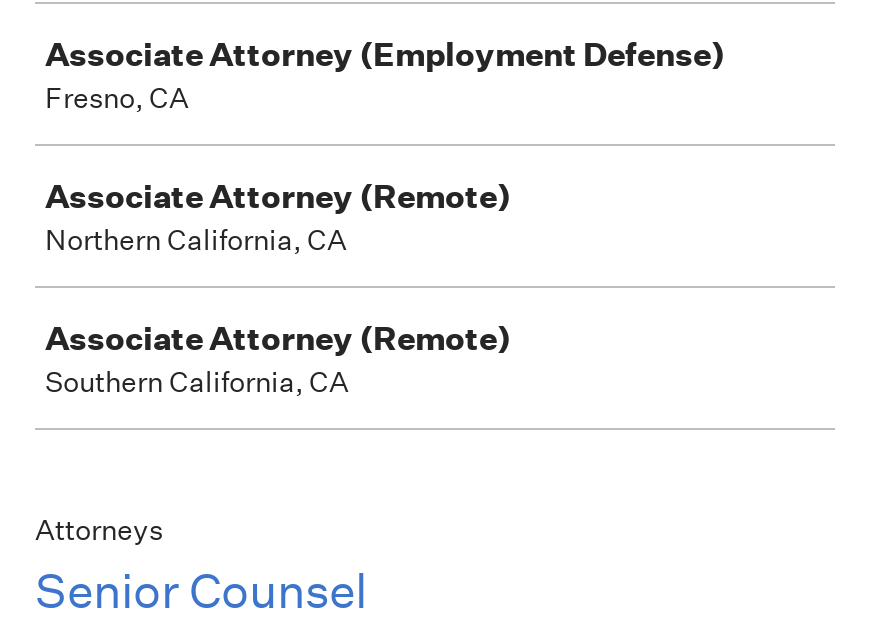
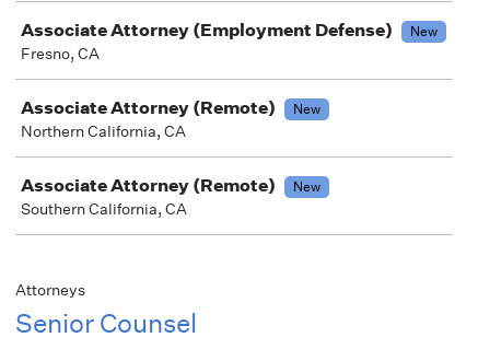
+ New

+ New

+ New
